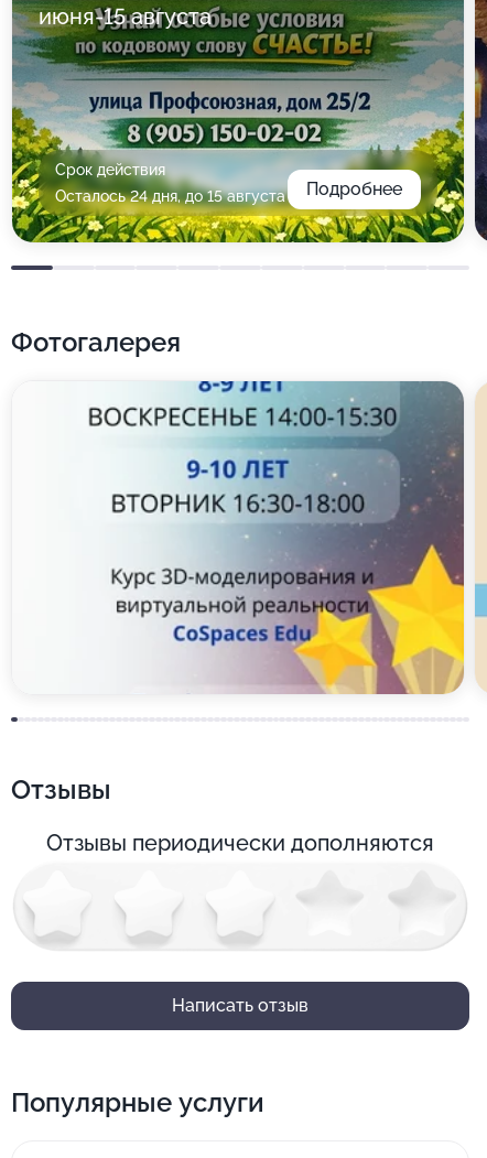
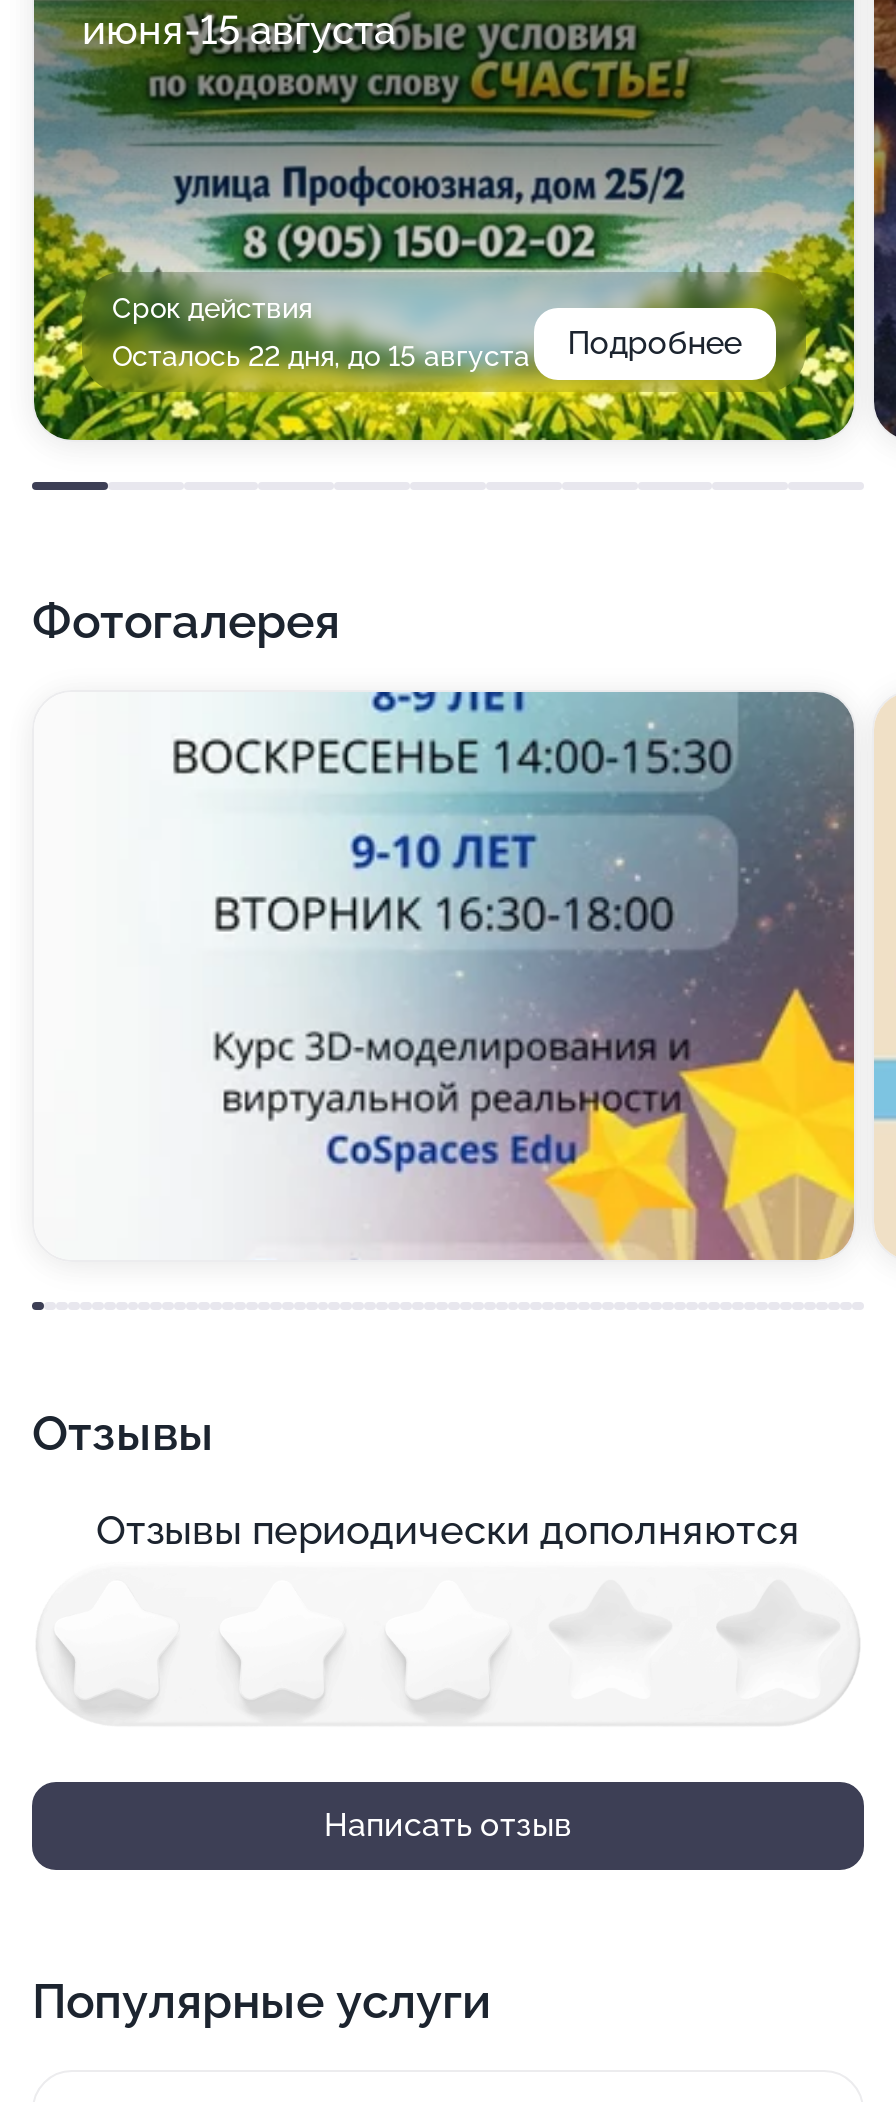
- Осталось 24 дня, до 15 августа
+ Осталось 22 дня, до 15 августа
